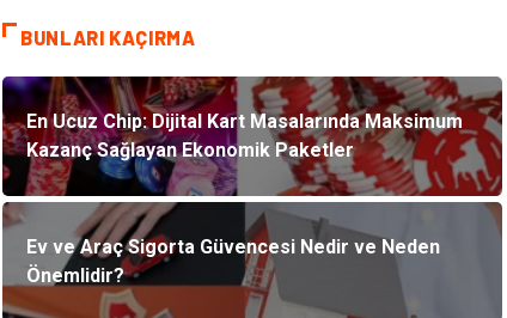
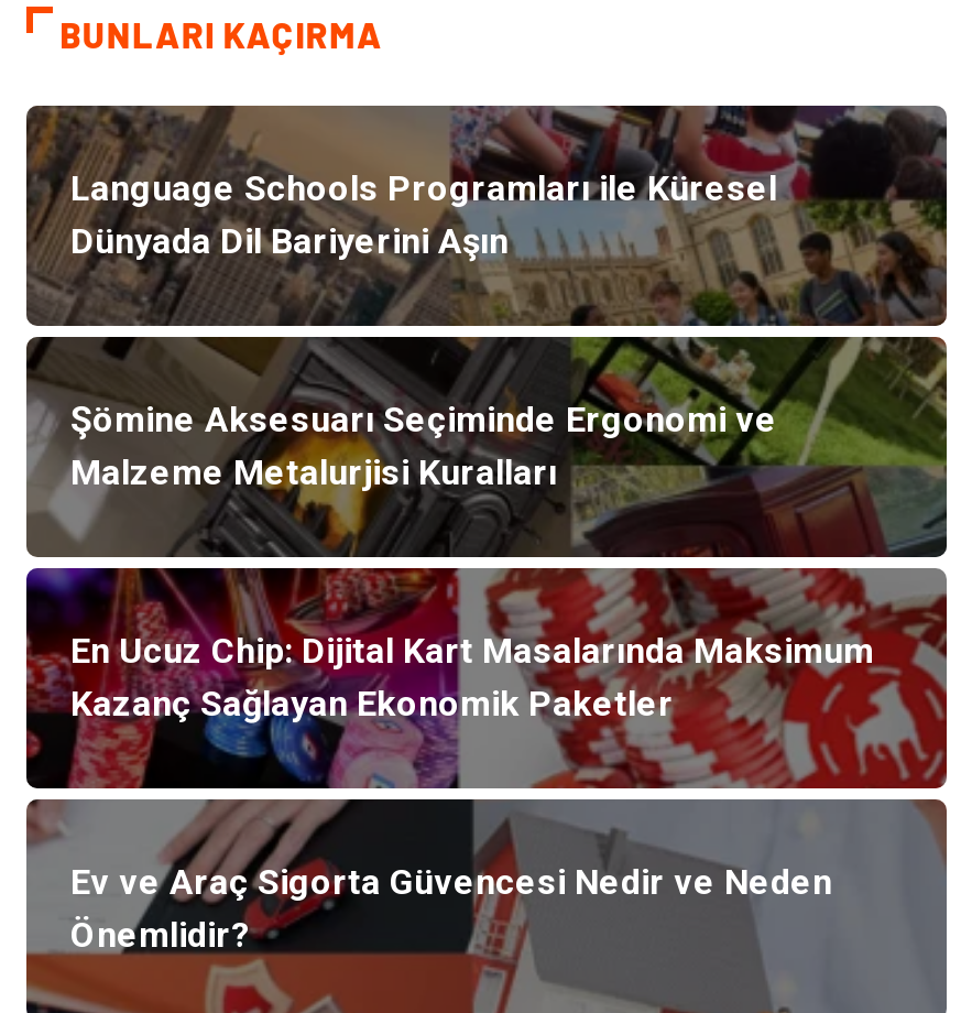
+ [image]
+ Language Schools Programları ile Küresel
+ Dünyada Dil Bariyerini Aşın

+ Şömine Aksesuarı Seçiminde Ergonomi ve
+ Malzeme Metalurjisi Kuralları
